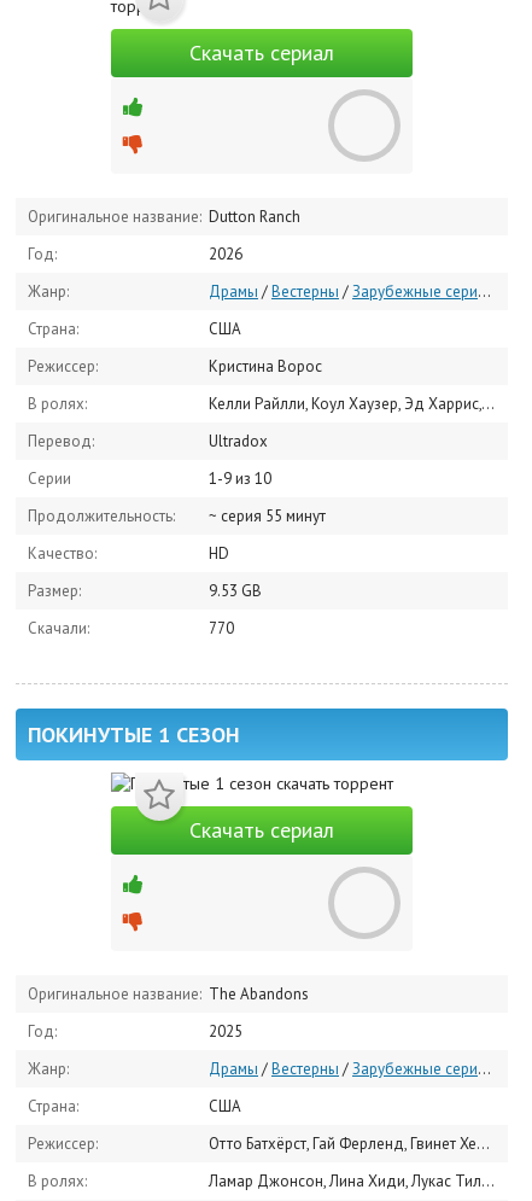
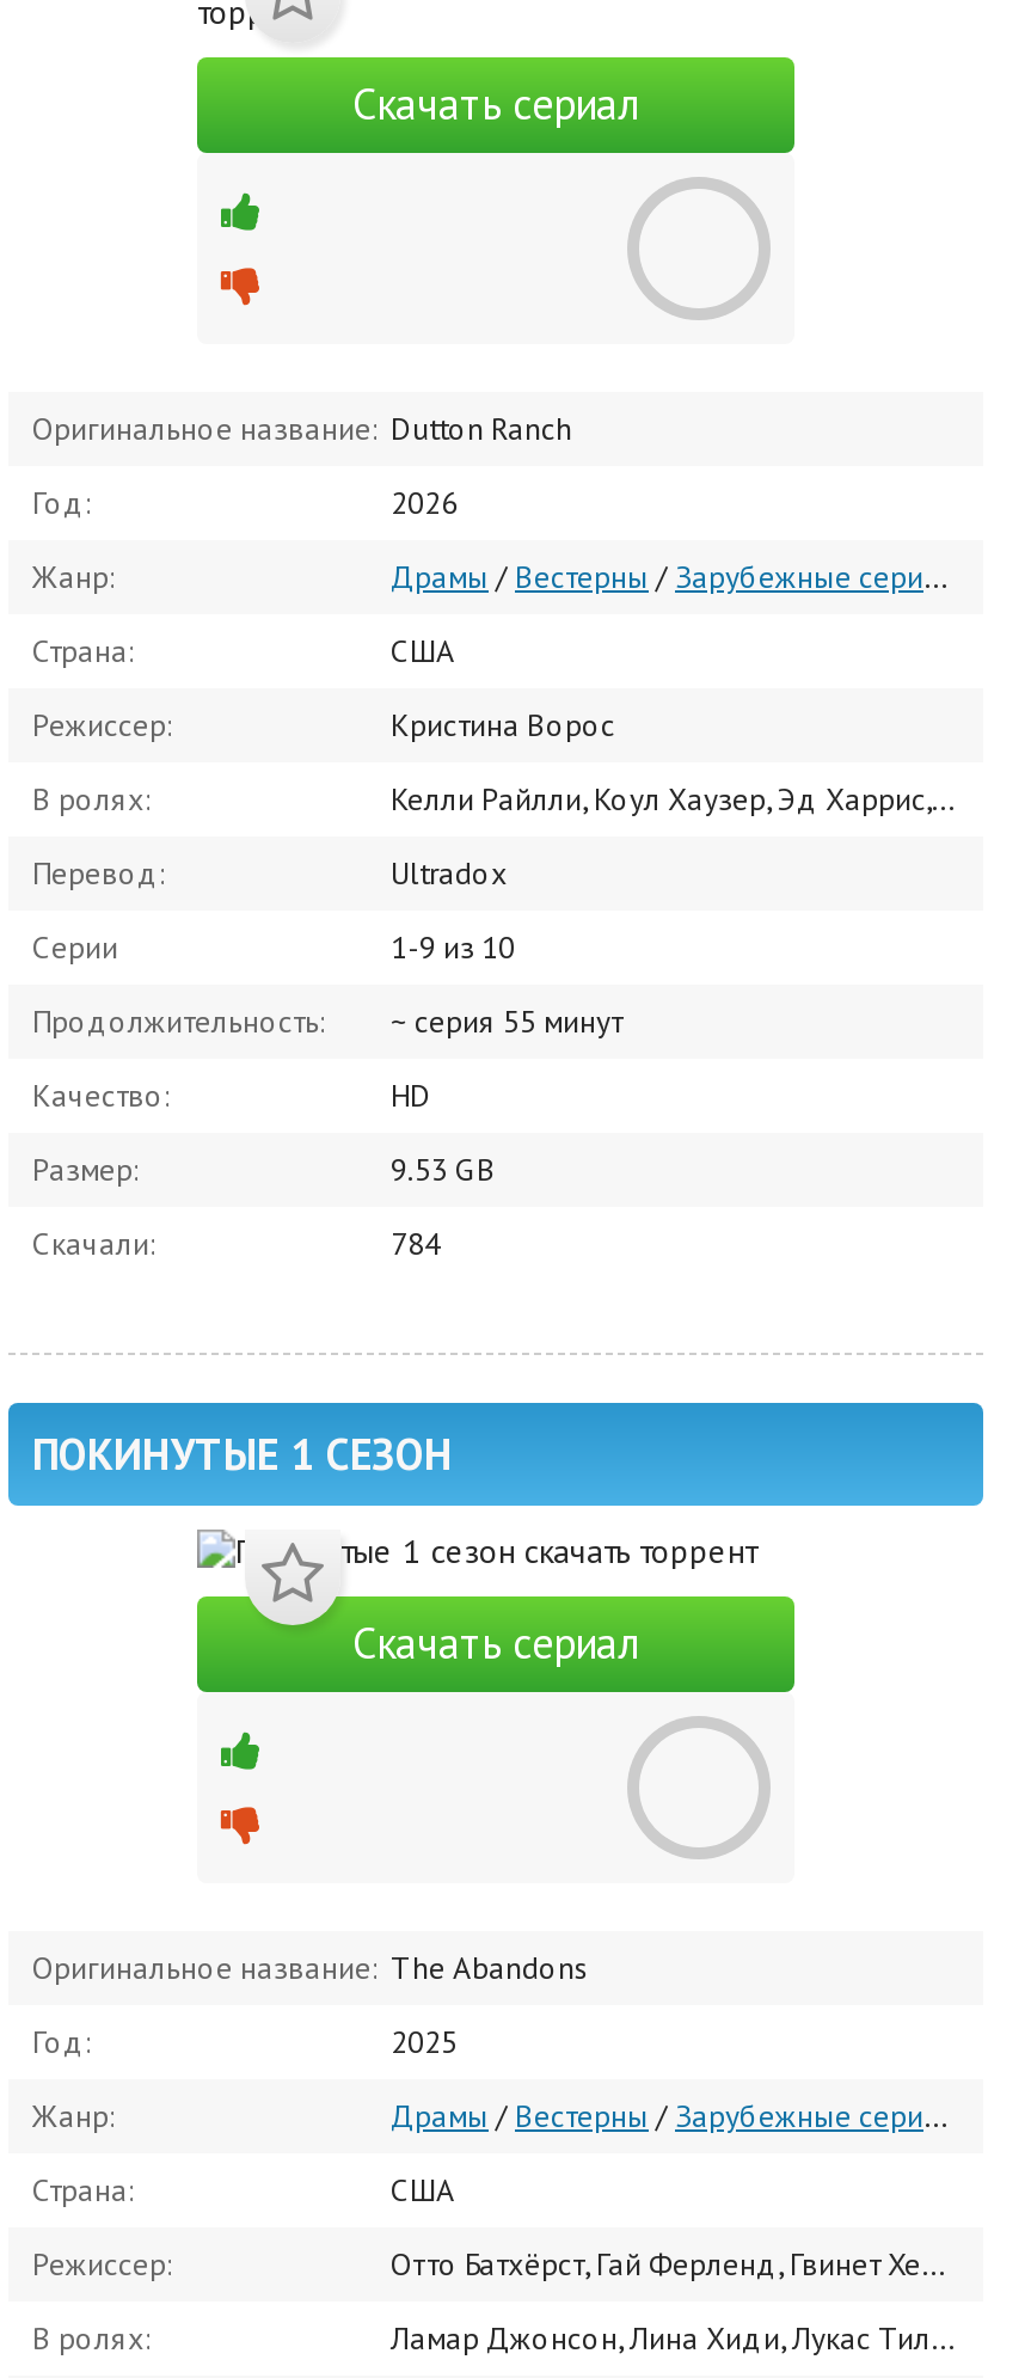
- 770
+ 784
